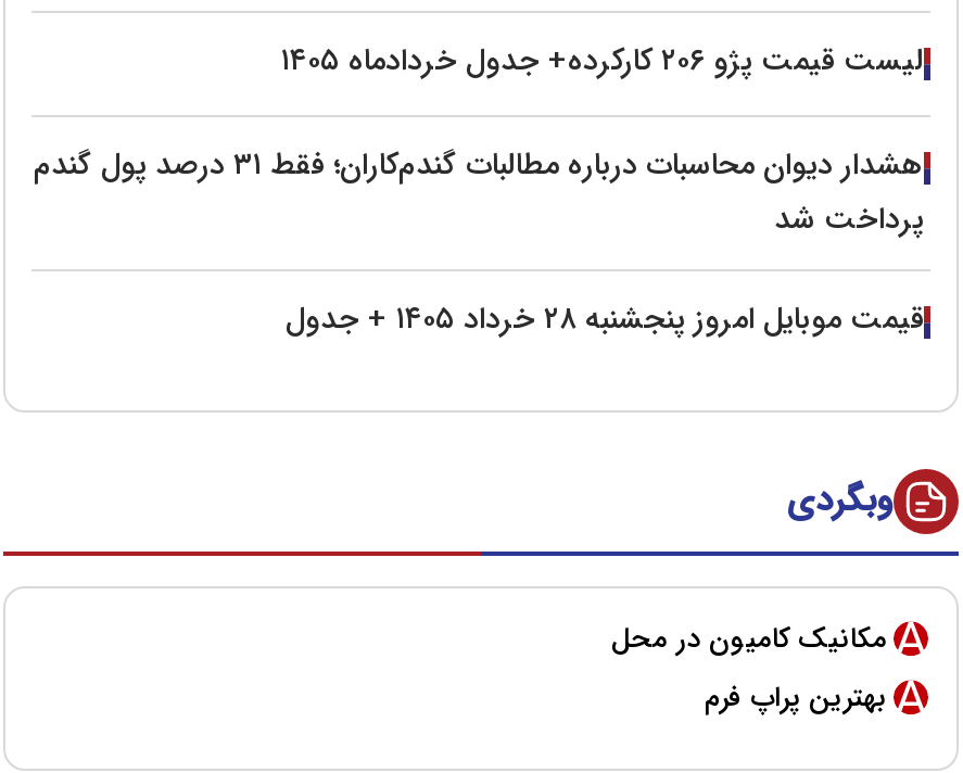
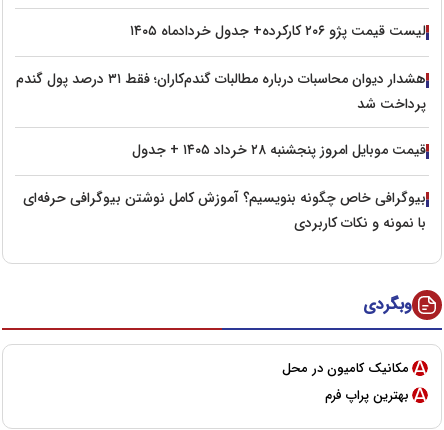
+ بیوگرافی خاص چگونه بنویسیم؟ آموزش کامل نوشتن بیوگرافی حرفه‌ای
+ با نمونه و نکات کاربردی
